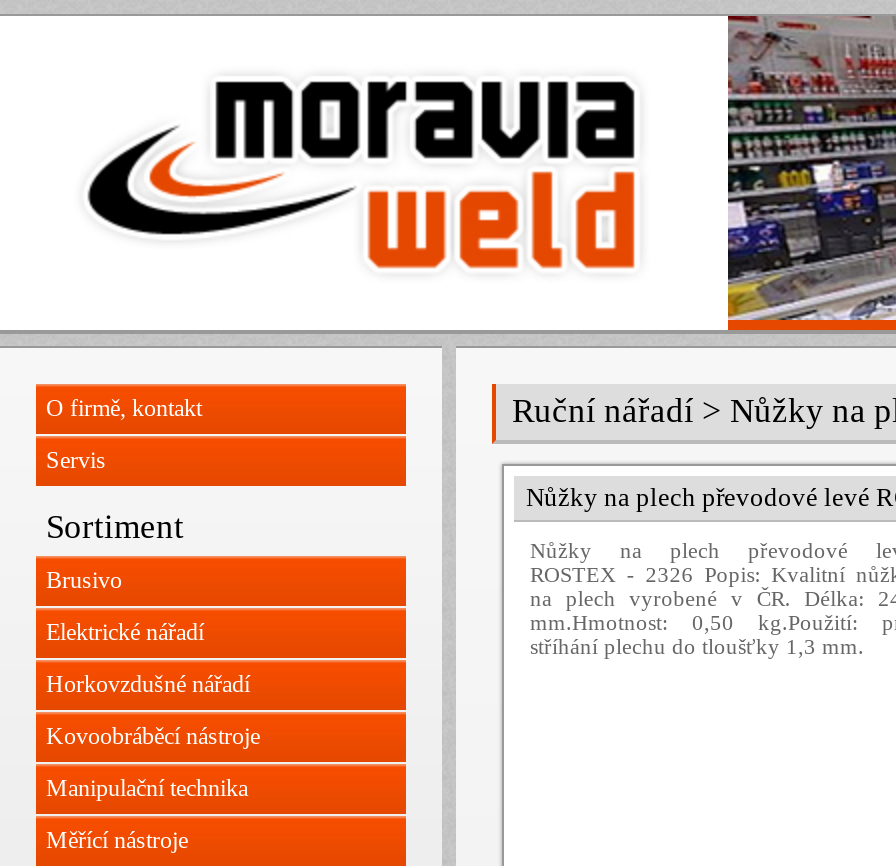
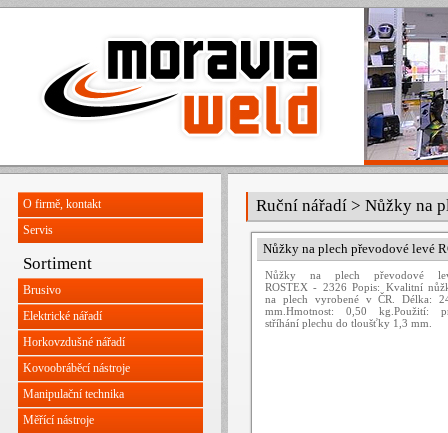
- [image]
+ [image]
